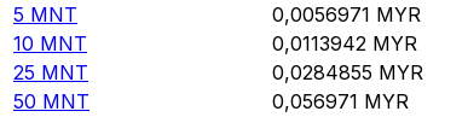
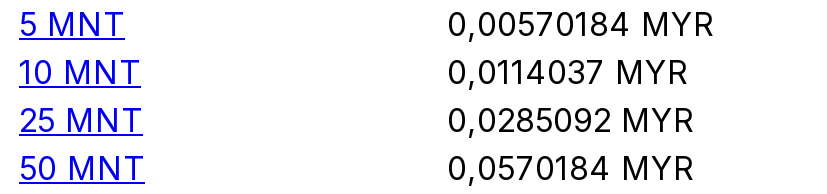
- 0,0056971 MYR
+ 0,00570184 MYR

- 0,0113942 MYR
+ 0,0114037 MYR

- 0,0284855 MYR
+ 0,0285092 MYR

- 0,056971 MYR
+ 0,0570184 MYR
